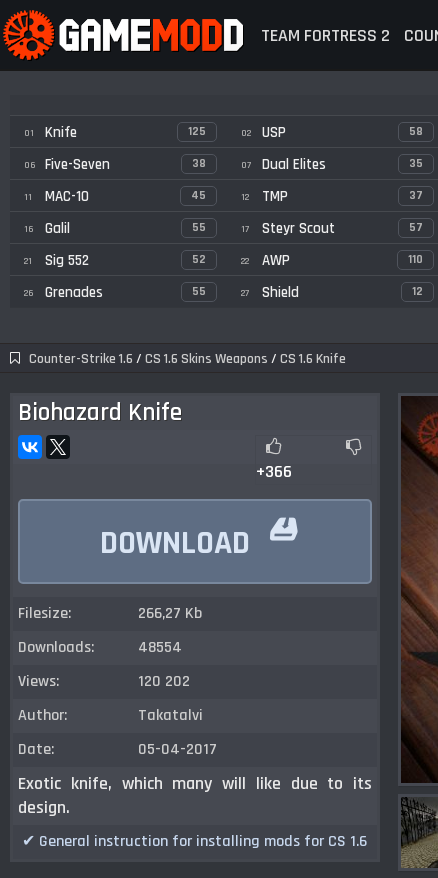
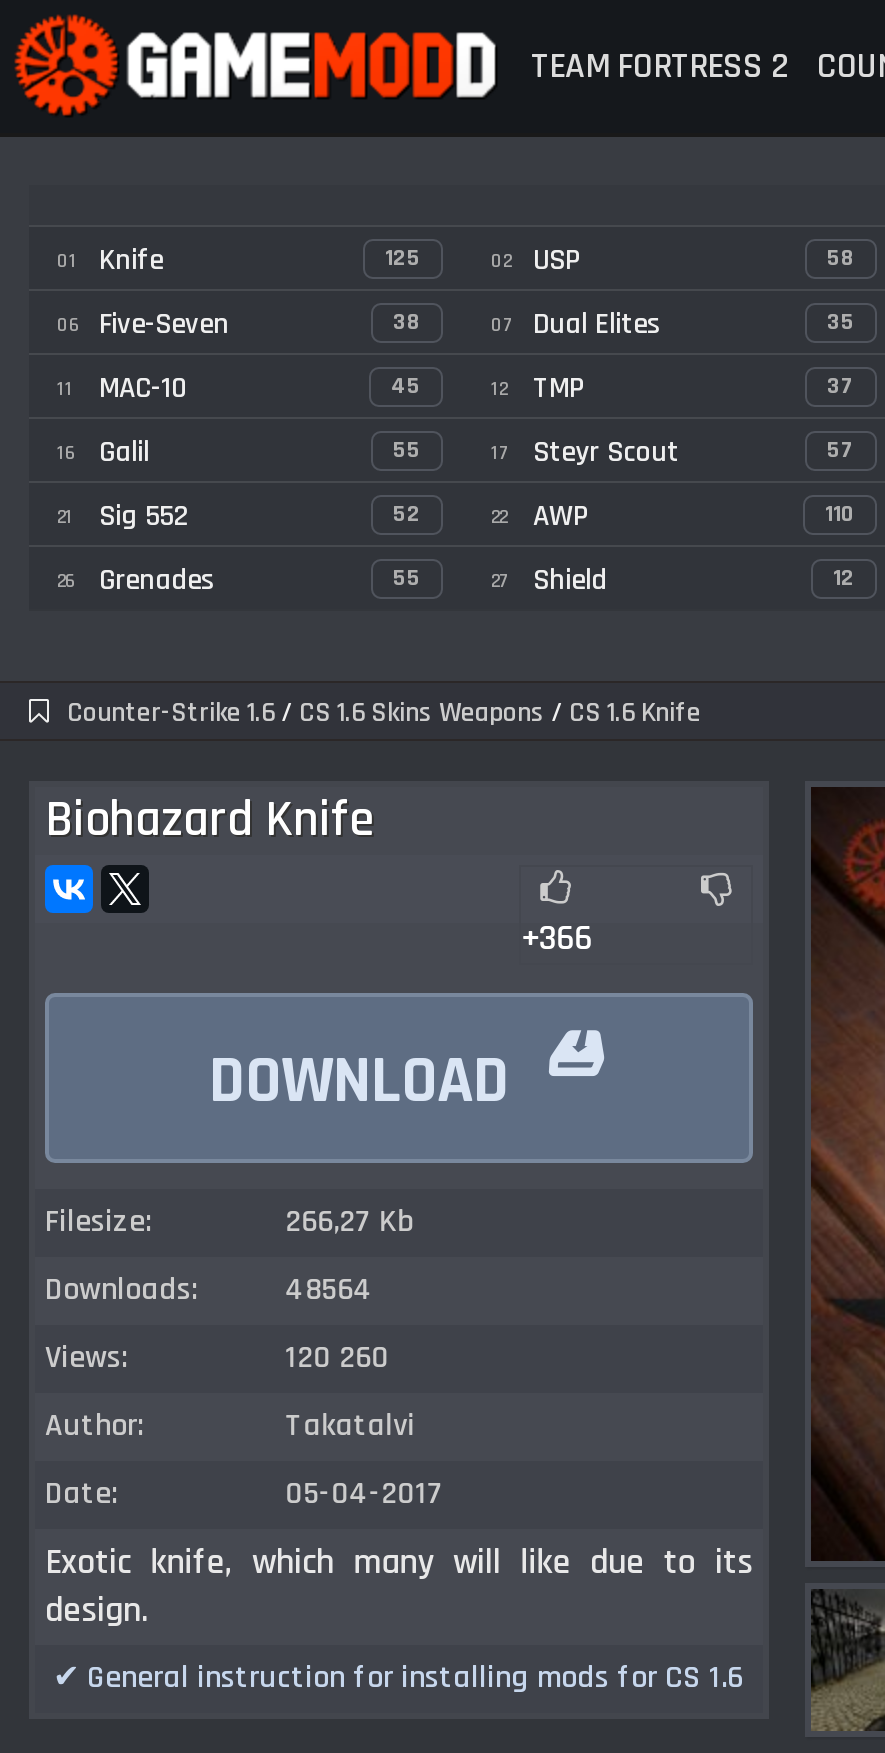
- 48554
+ 48564

- 120 202
+ 120 260
